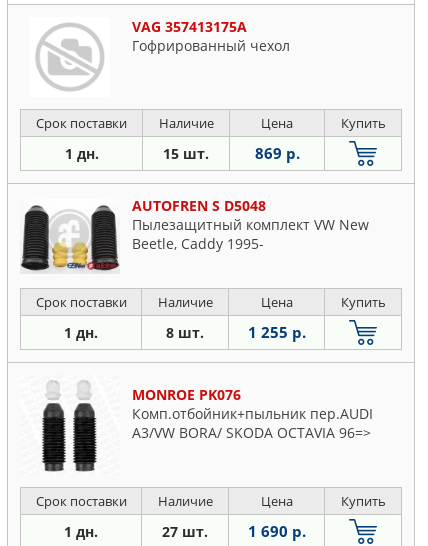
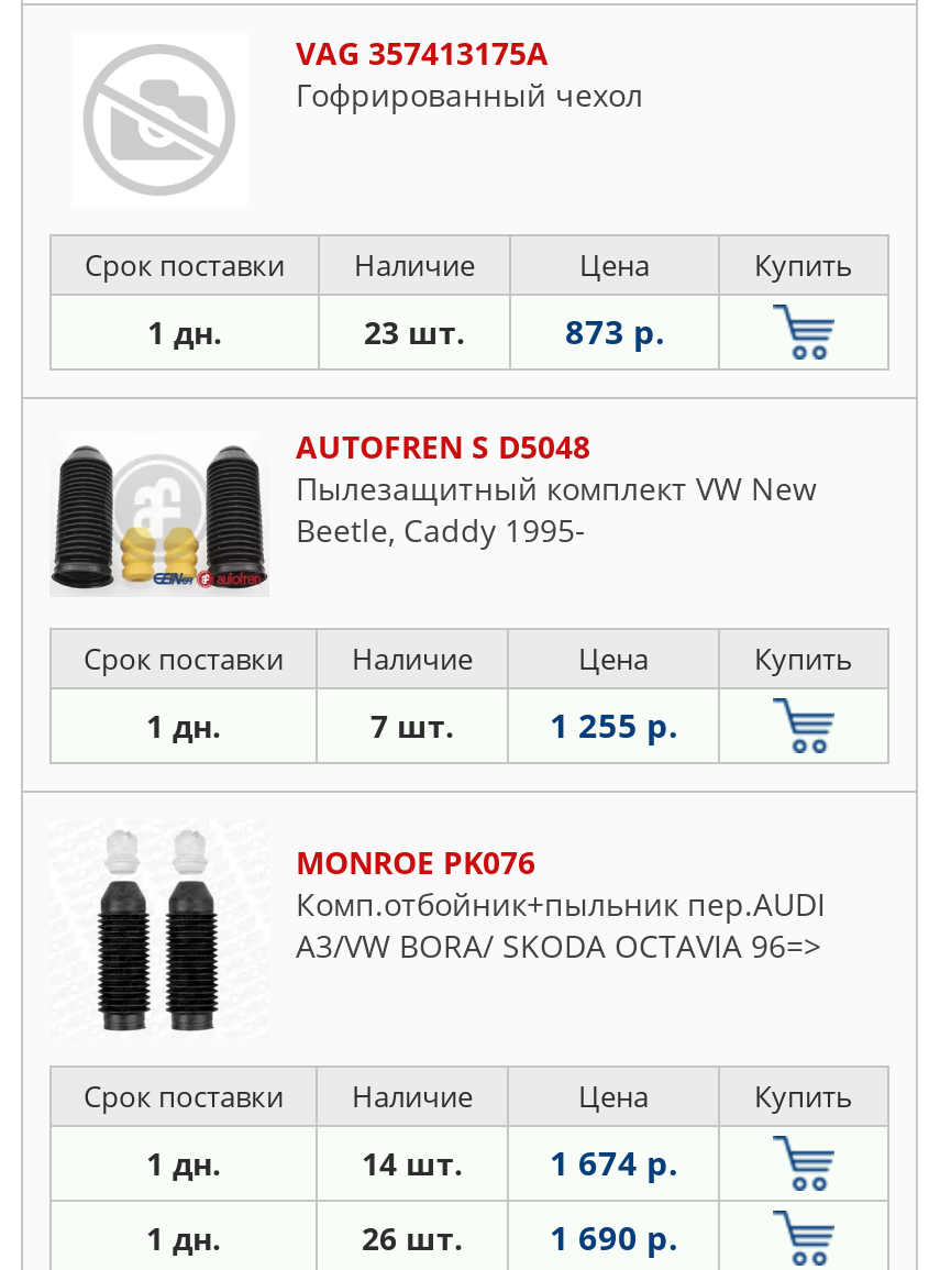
- 15 шт.
+ 23 шт.

- 869 р.
+ 873 р.

- 8 шт.
+ 7 шт.

- 27 шт.
+ 14 шт.
+ 1 674 р.
+ 1 дн.
+ 26 шт.
